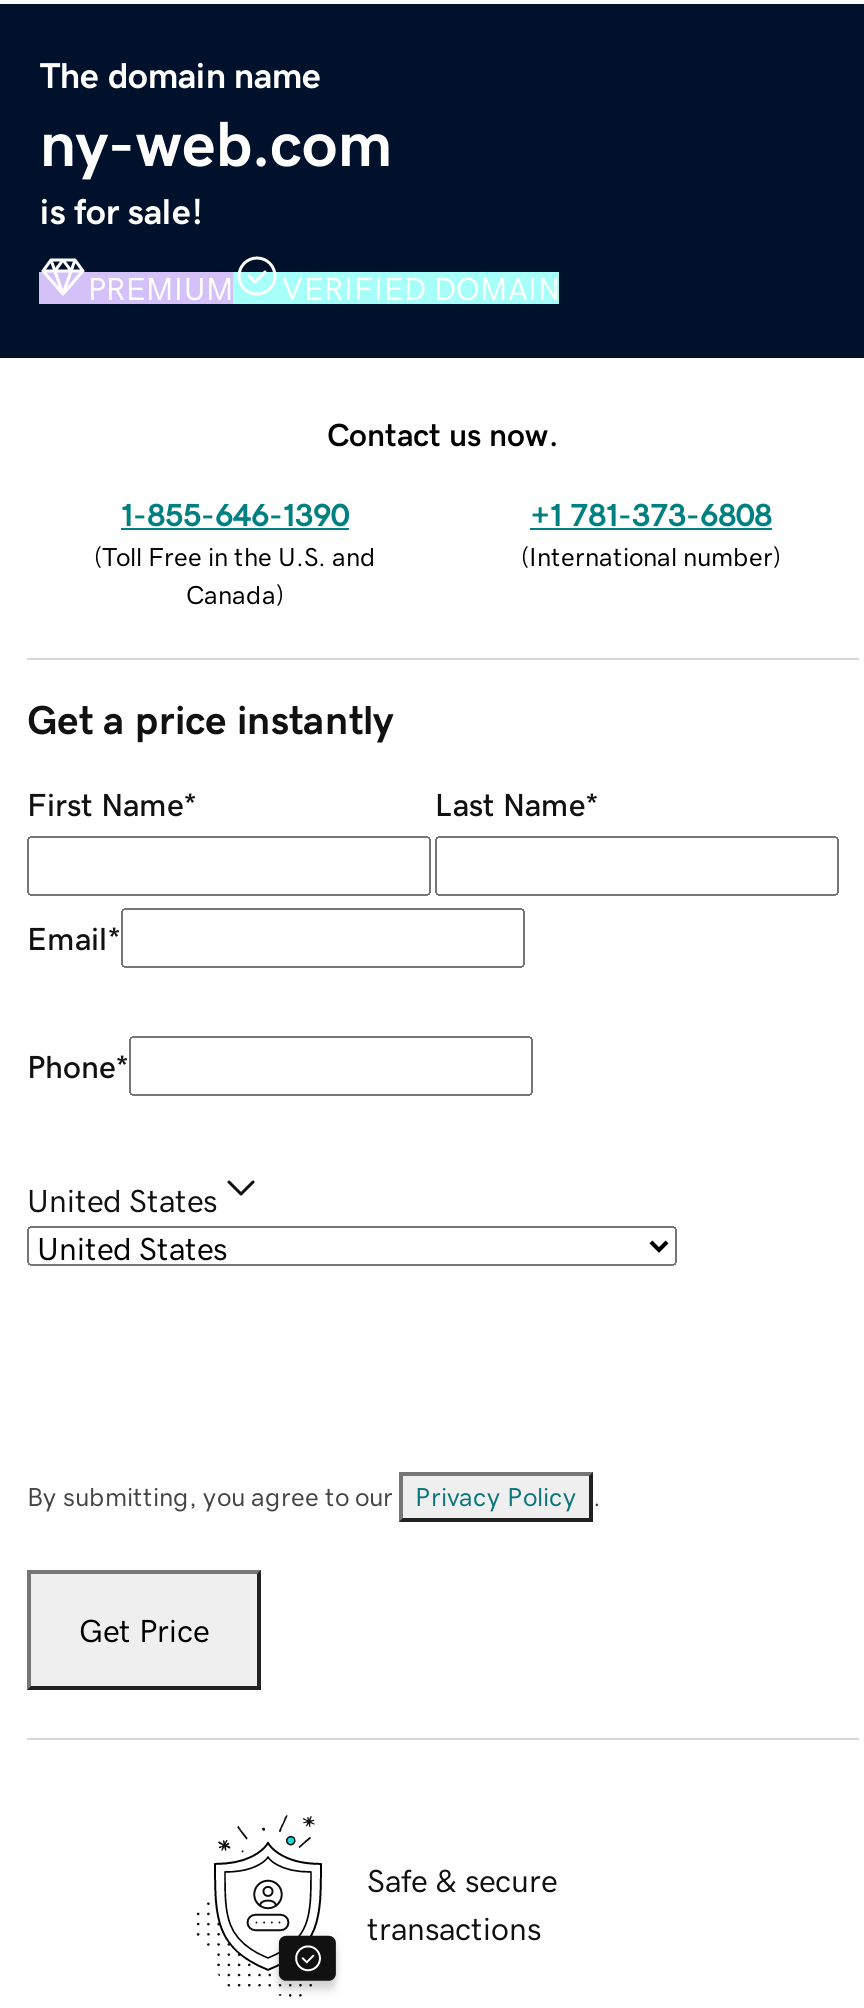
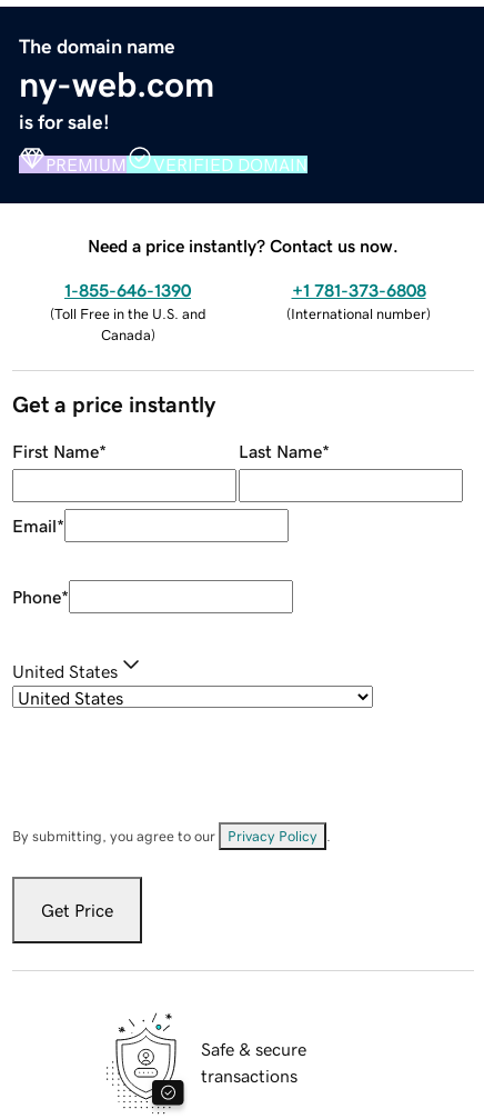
- Contact us now.
+ Need a price instantly? Contact us now.
